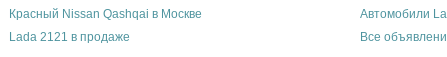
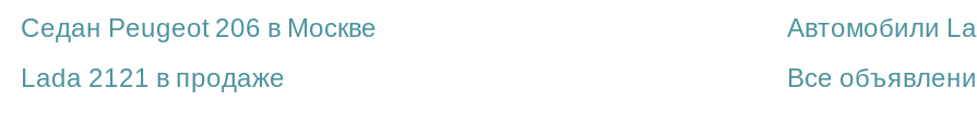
- Красный Nissan Qashqai в Москве
+ Седан Peugeot 206 в Москве
